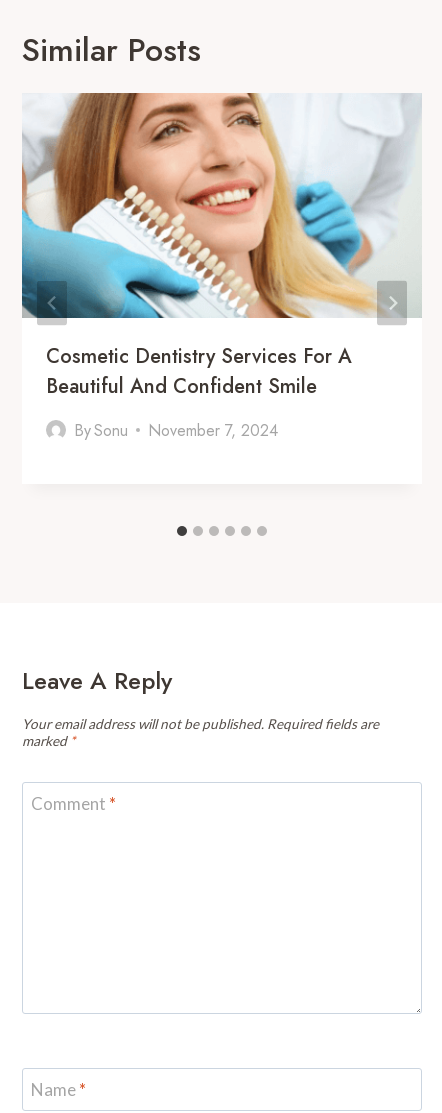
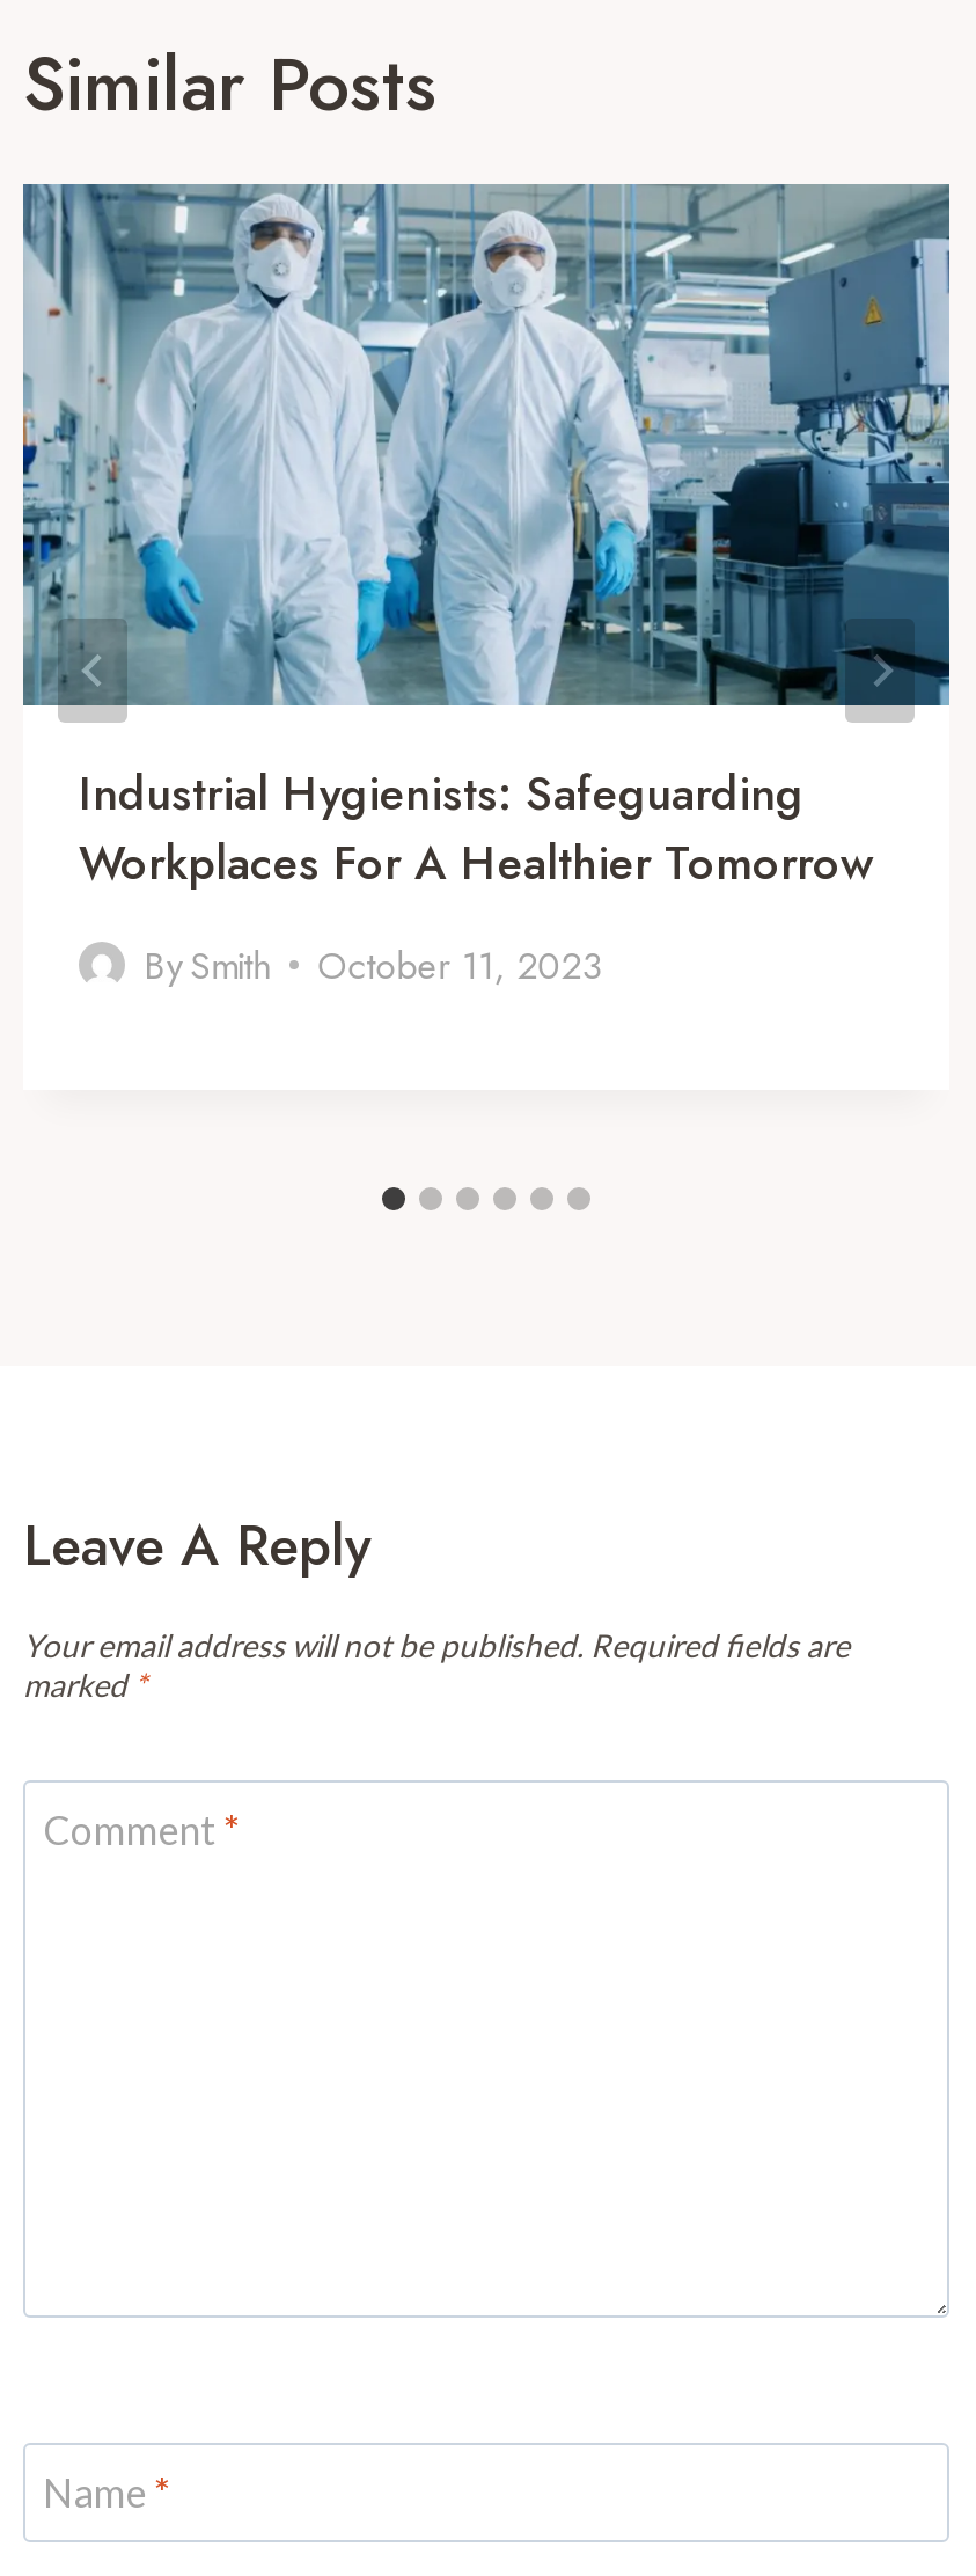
- [image]
- Cosmetic Dentistry Services For A
- Beautiful And Confident Smile
+ [image]
+ Industrial Hygienists: Safeguarding
+ Workplaces For A Healthier Tomorrow

- By Sonu
- November 7, 2024
+ By Smith
+ October 11, 2023
